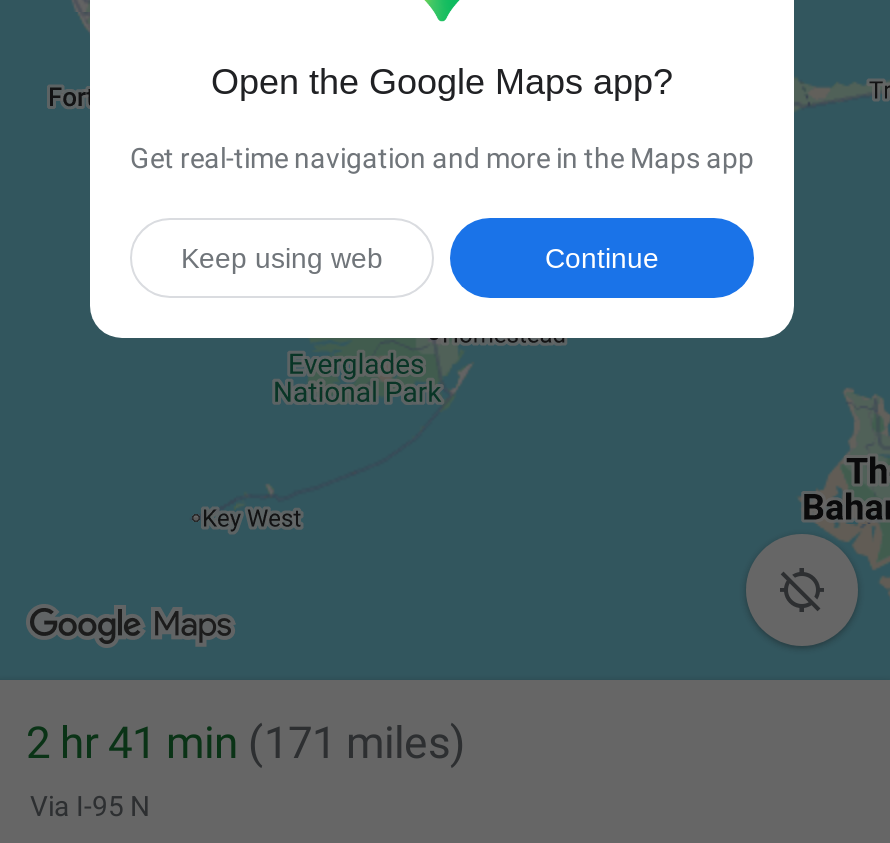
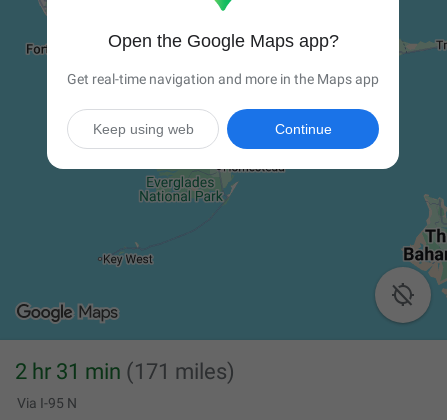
- 2 hr 41 min (171 miles)
+ 2 hr 31 min (171 miles)
